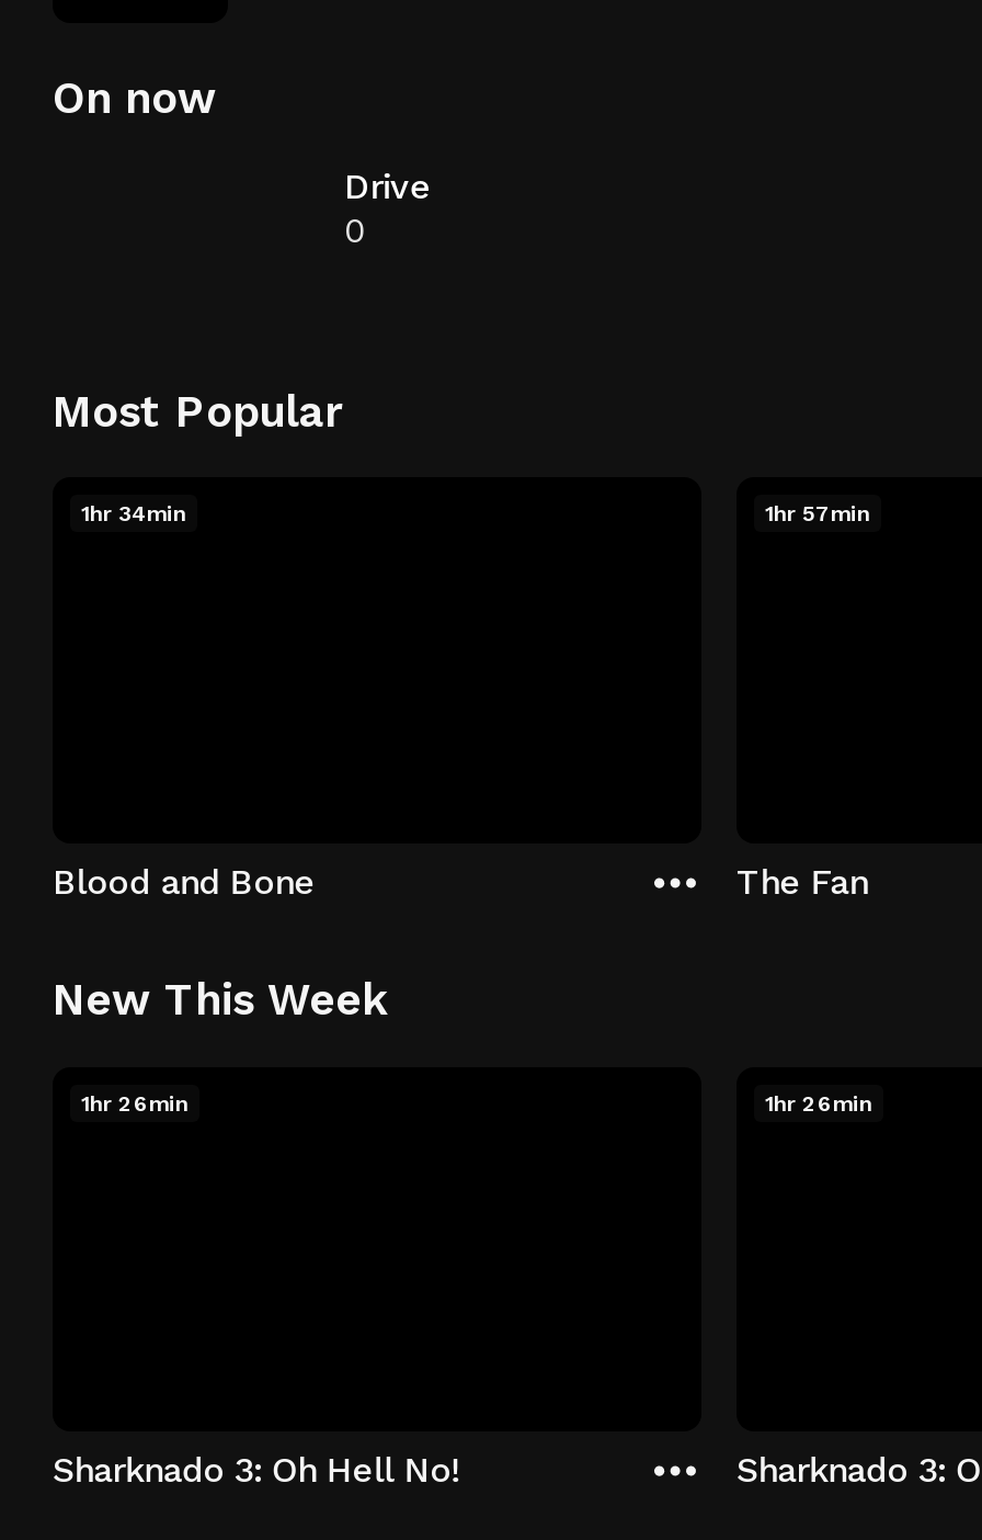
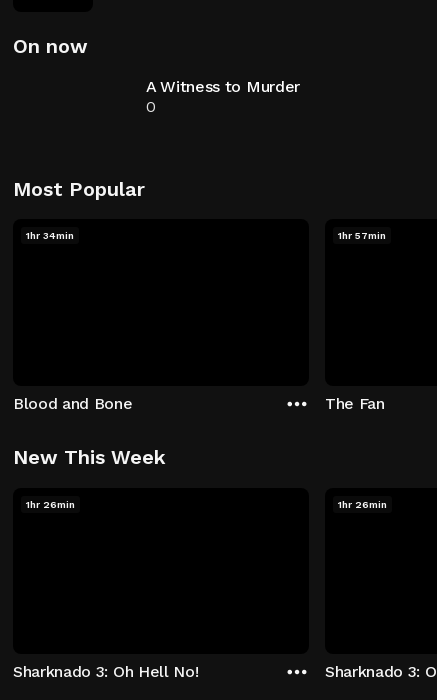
- Drive
+ A Witness to Murder
